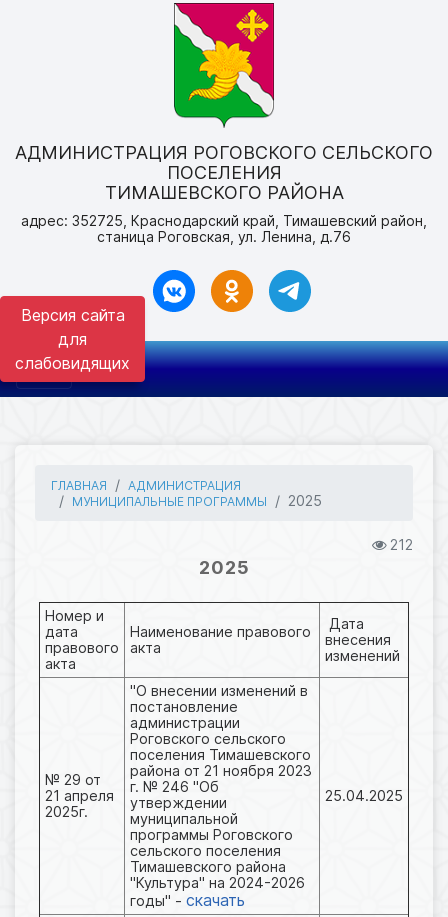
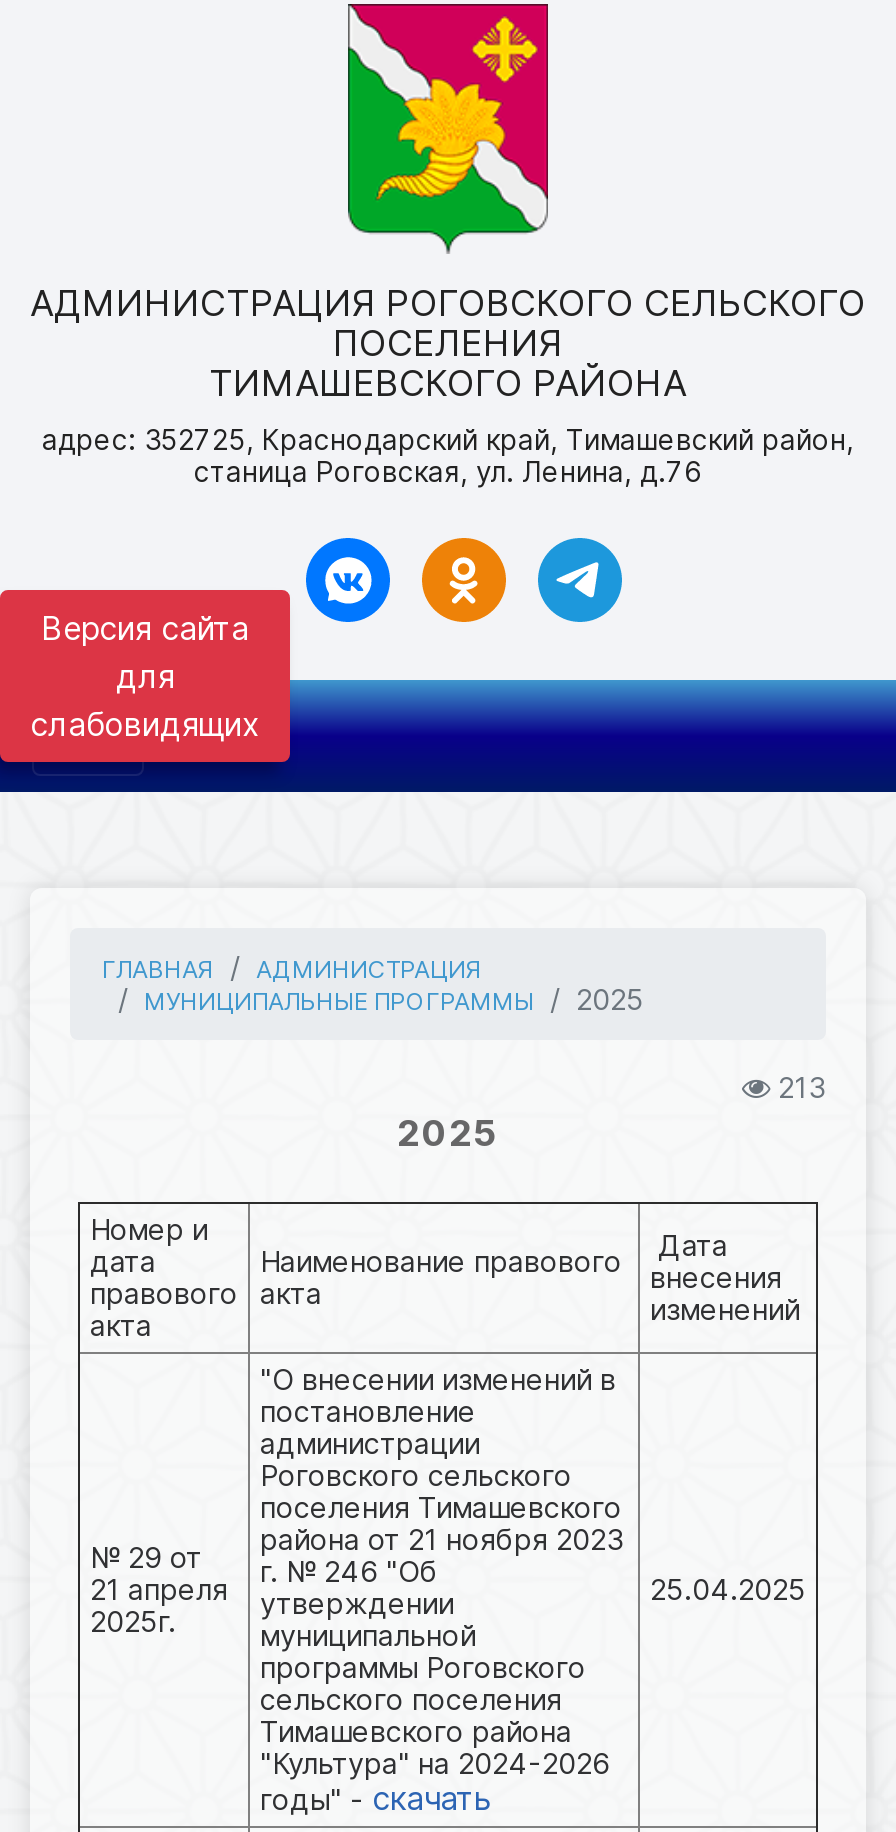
- 212
+ 213
